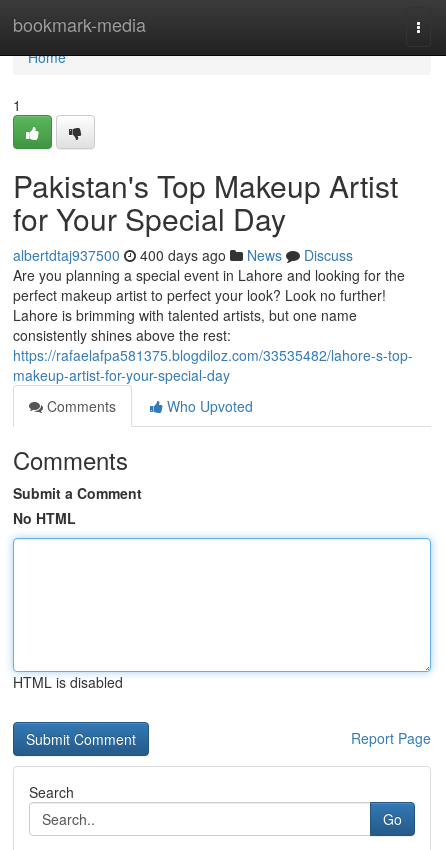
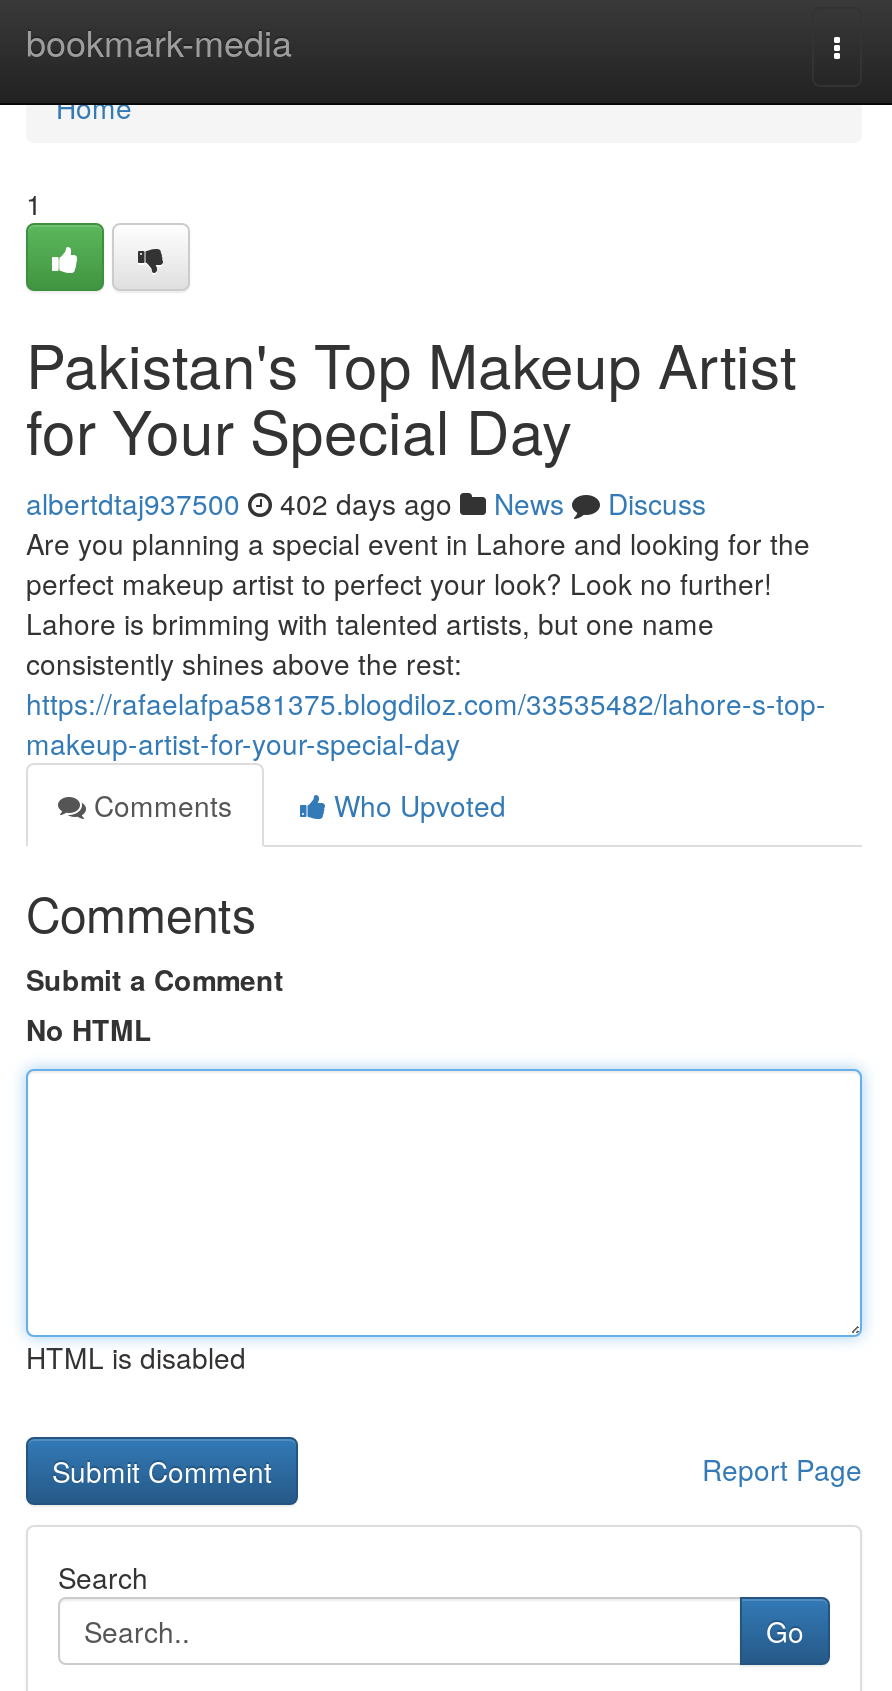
- albertdtaj937500 400 days ago News Discuss
+ albertdtaj937500 402 days ago News Discuss
